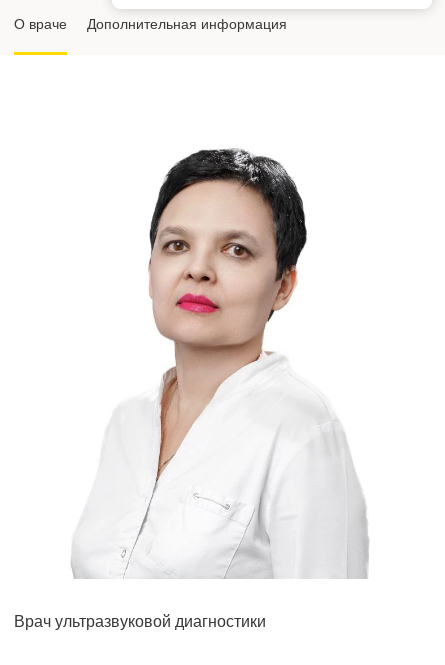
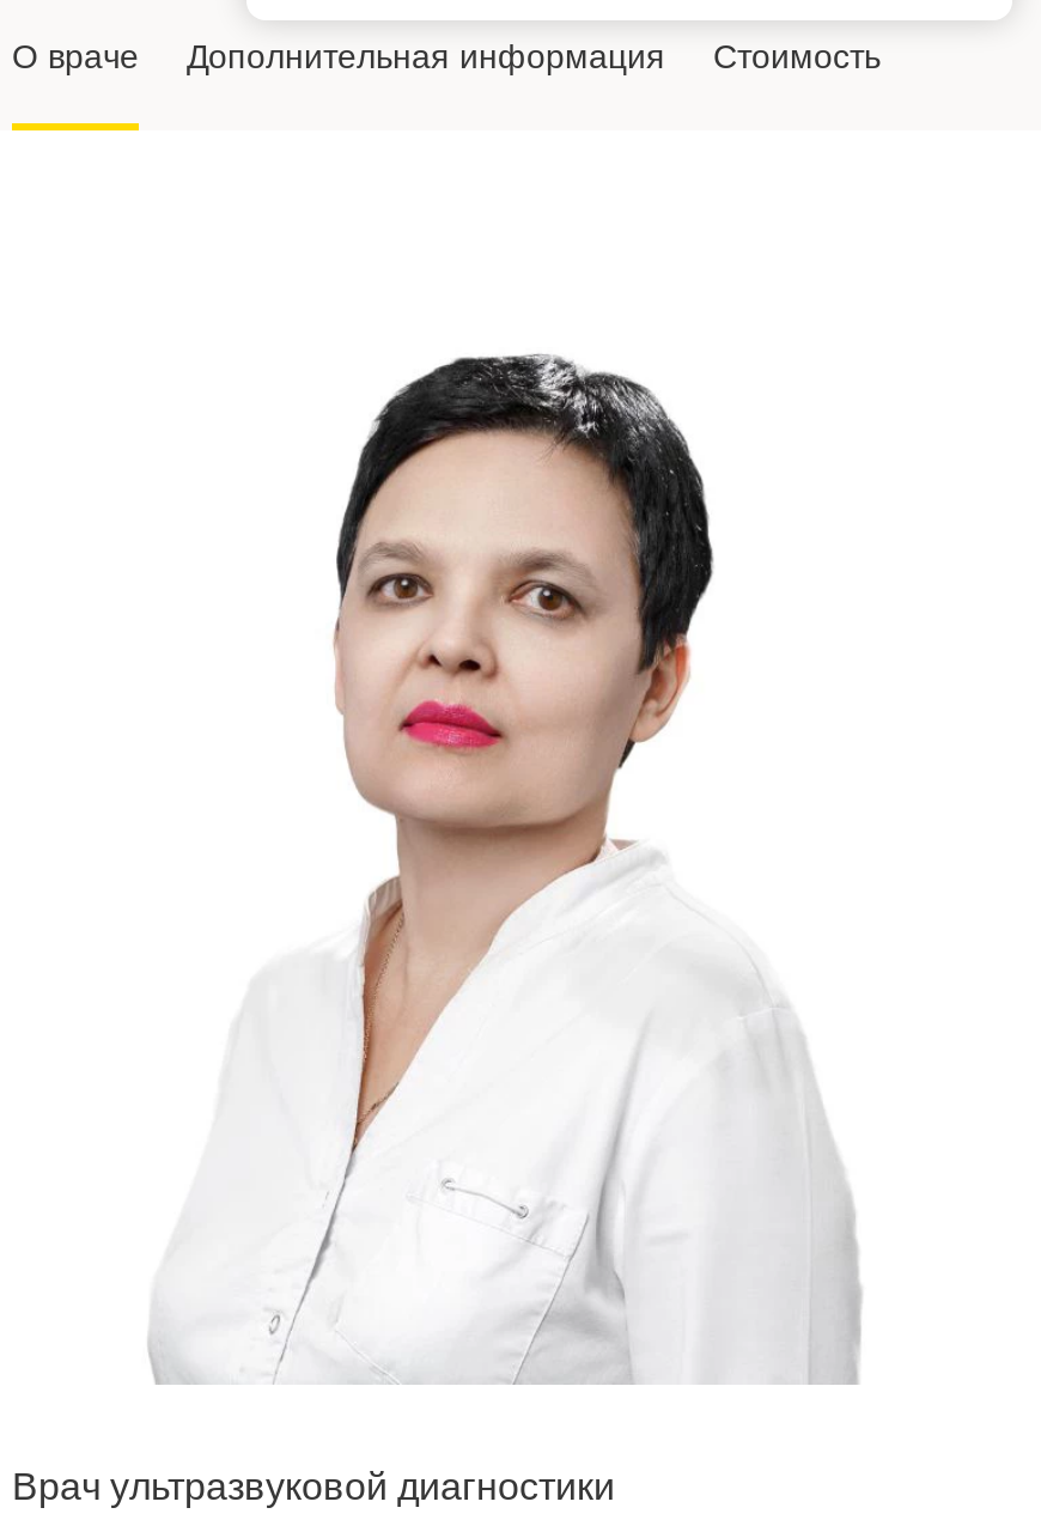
+ Стоимость
